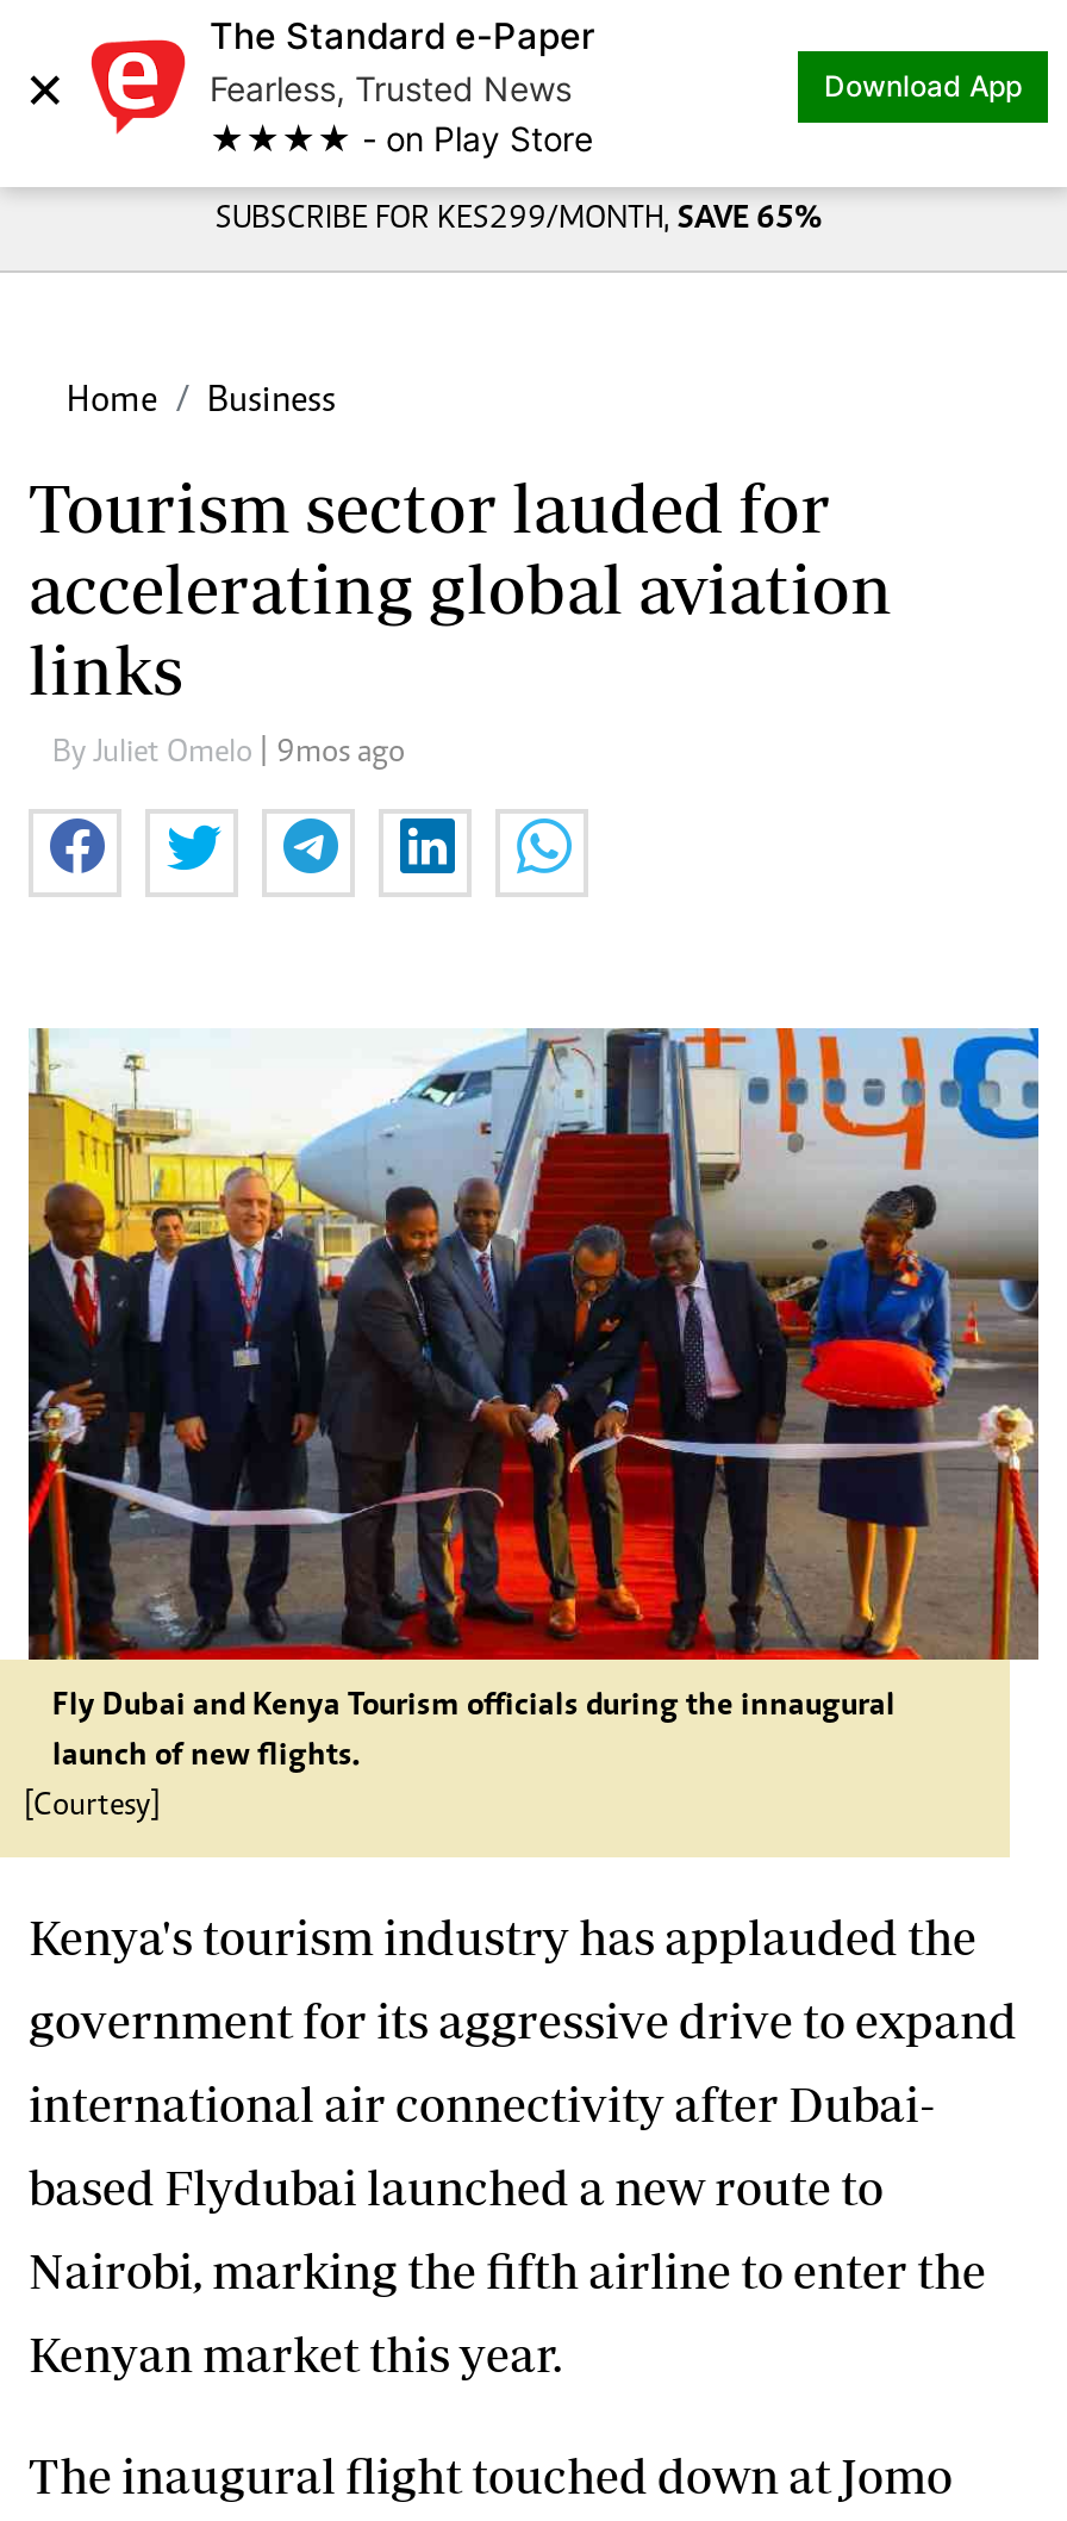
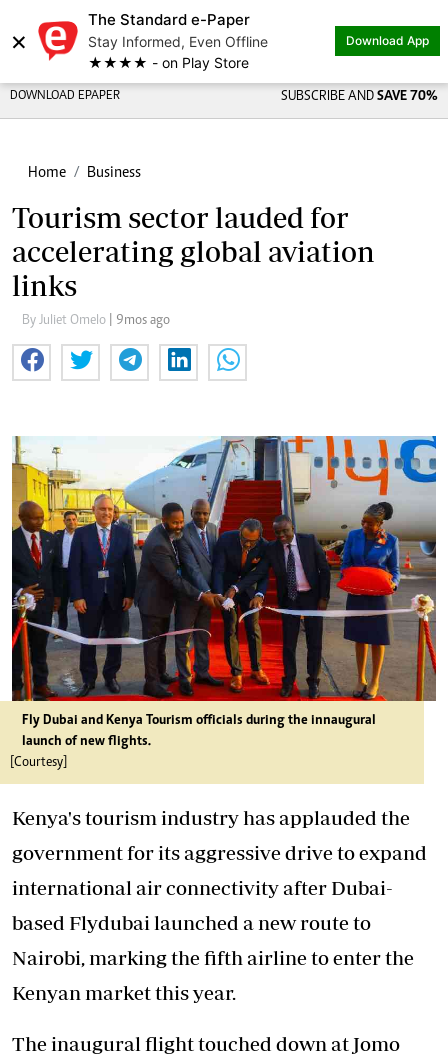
- Fearless, Trusted News
+ Stay Informed, Even Offline

- SUBSCRIBE FOR KES299/MONTH, SAVE 65%
+ DOWNLOAD EPAPER
+ SUBSCRIBE AND SAVE 70%
